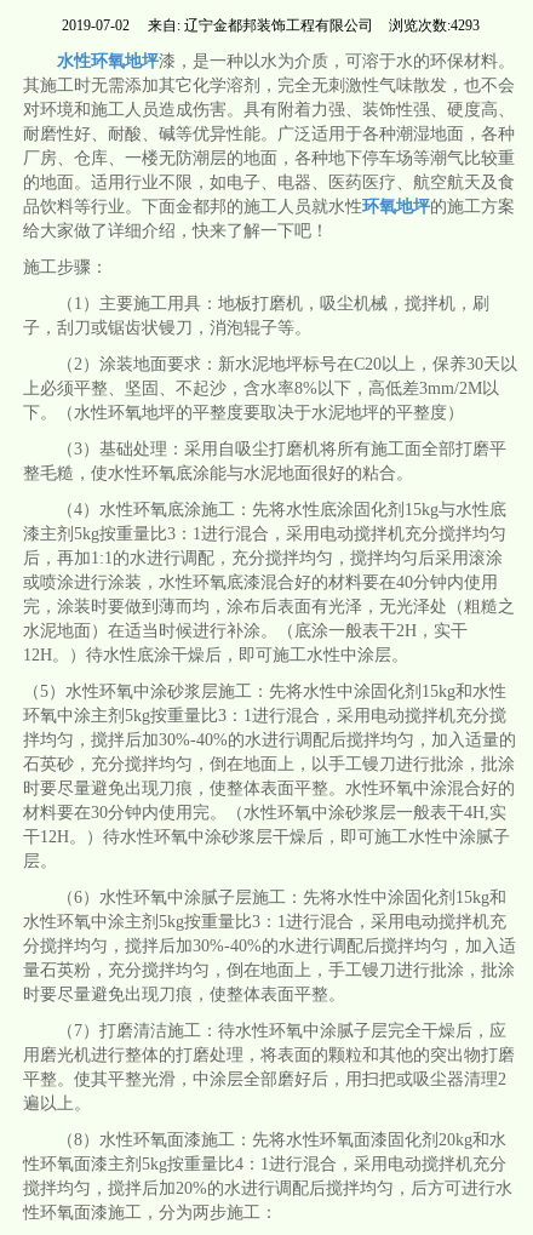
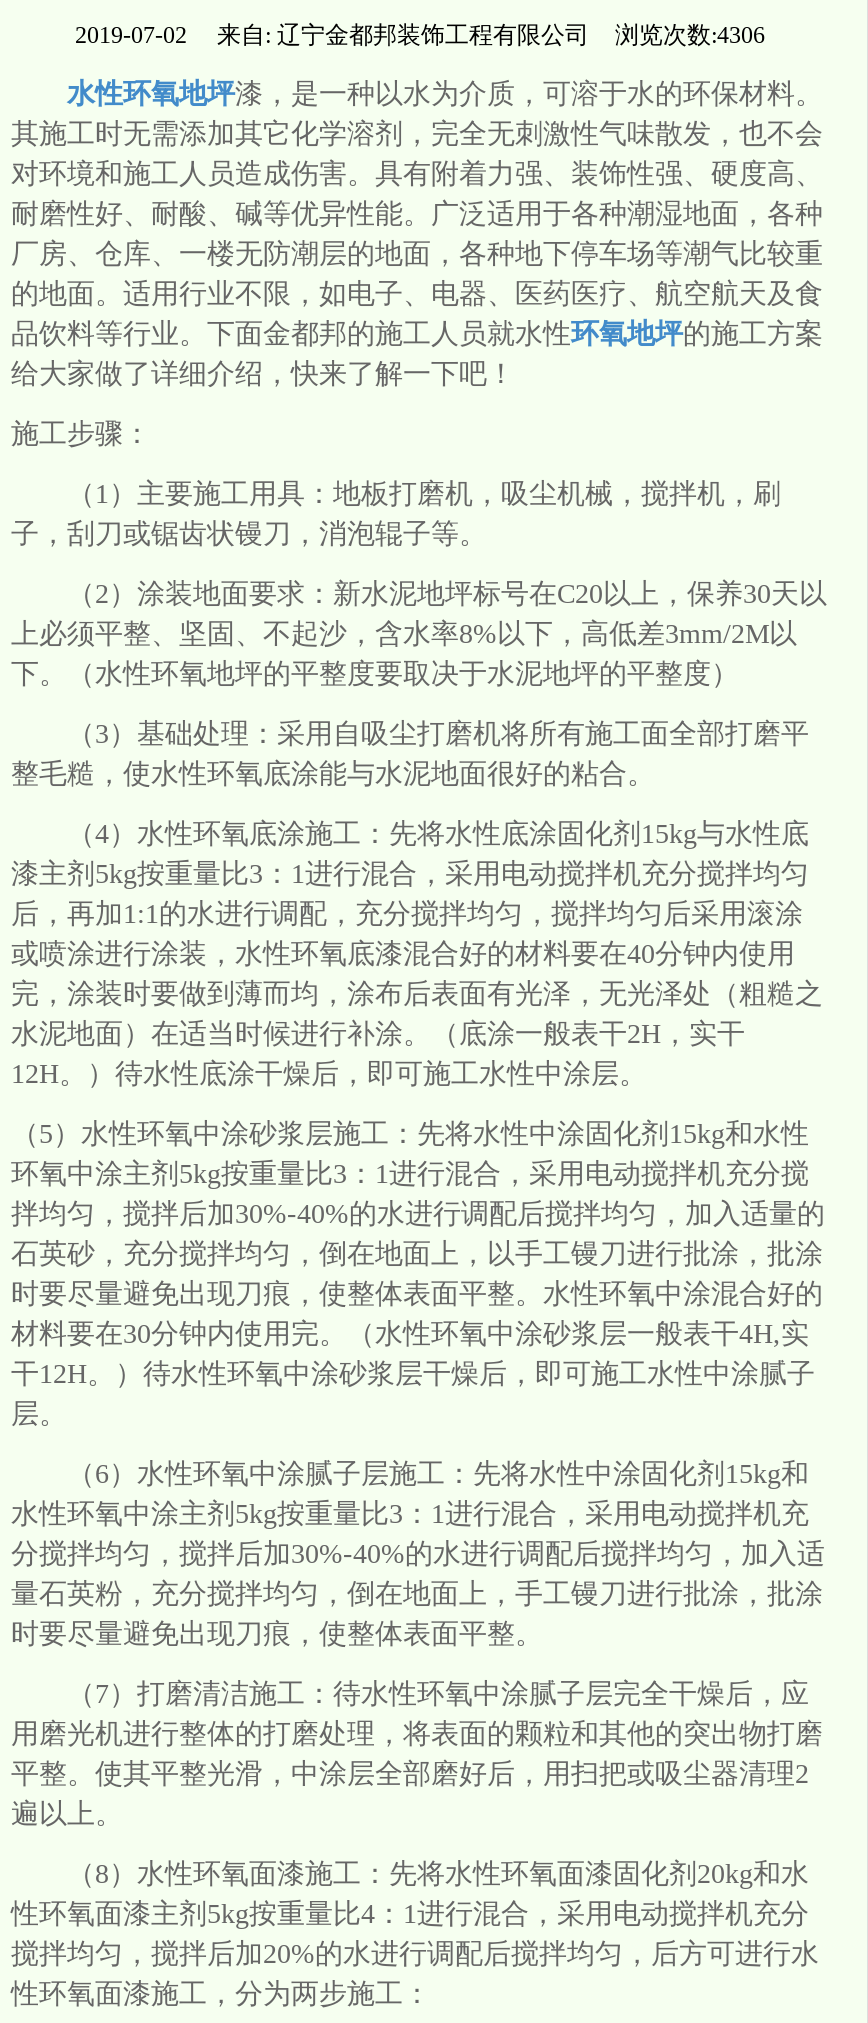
- 2019-07-02 来自:辽宁金都邦装饰工程有限公司 浏览次数:4293
+ 2019-07-02 来自:辽宁金都邦装饰工程有限公司 浏览次数:4306
